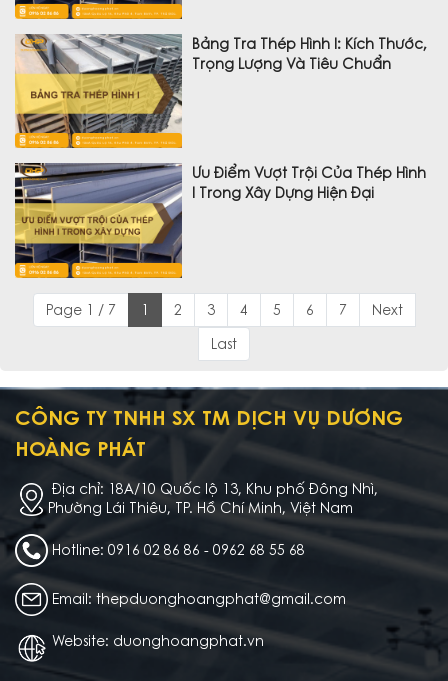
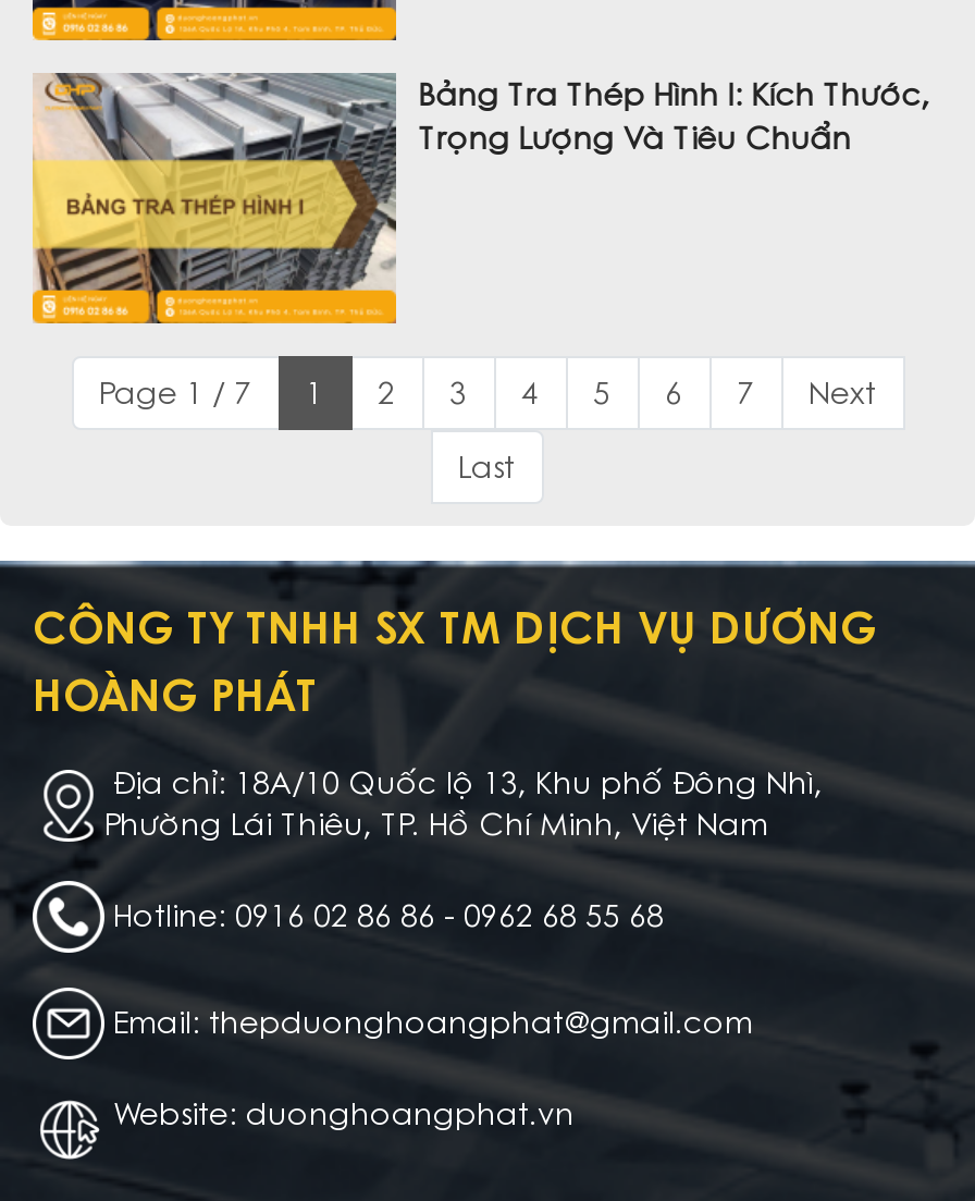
- [image]
- Ưu Điểm Vượt Trội Của Thép Hình
- I Trong Xây Dựng Hiện Đại
